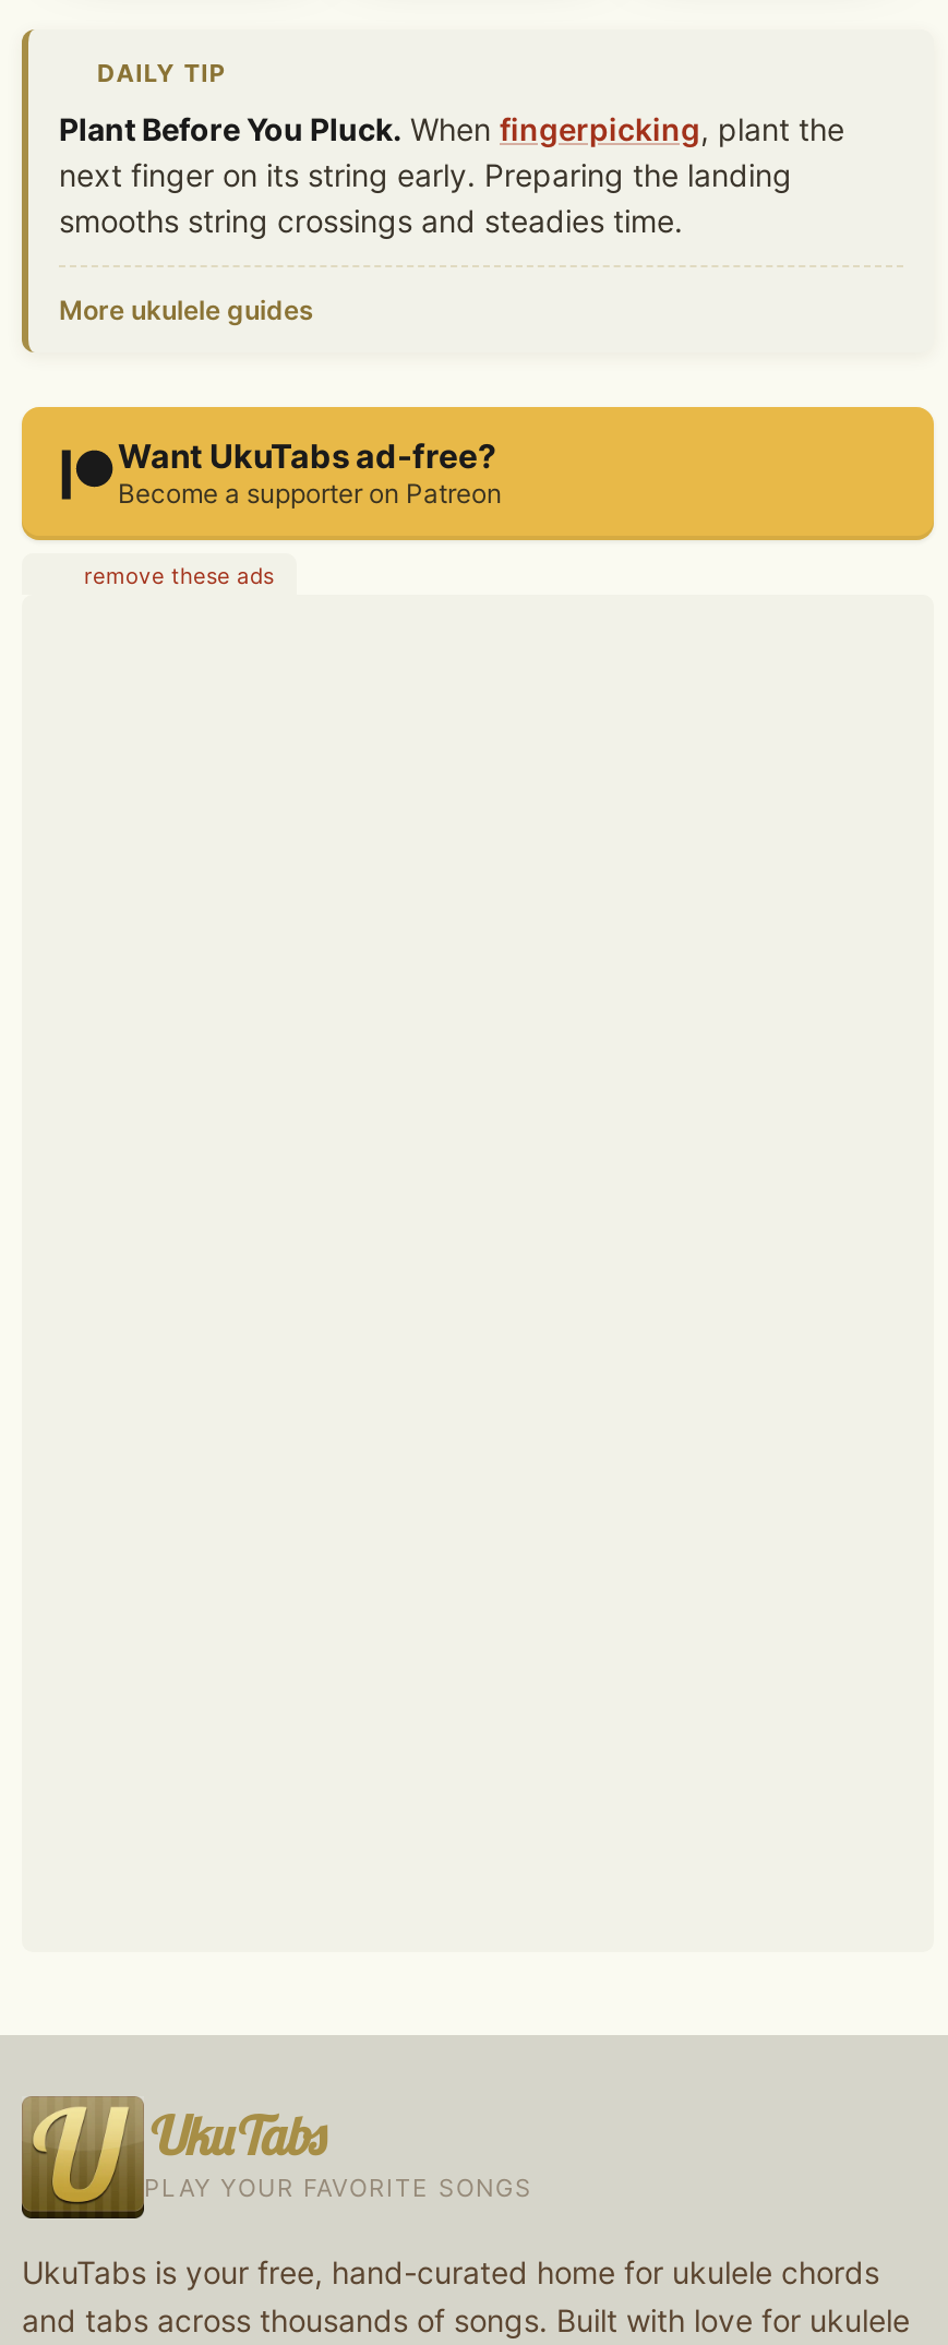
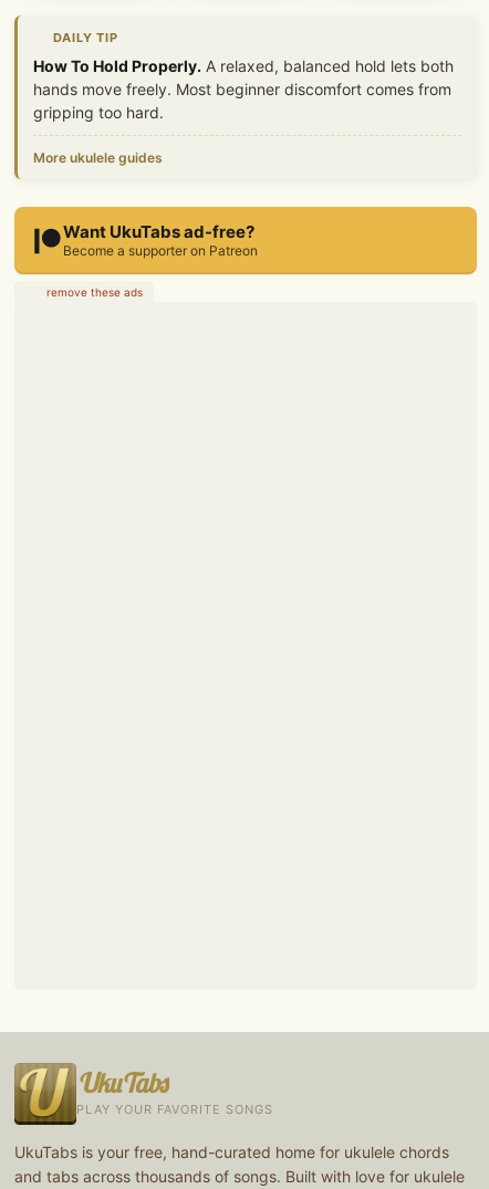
- Plant Before You Pluck. When fingerpicking, plant the
- next finger on its string early. Preparing the landing
- smooths string crossings and steadies time.
+ How To Hold Properly. A relaxed, balanced hold lets both
+ hands move freely. Most beginner discomfort comes from
+ gripping too hard.
